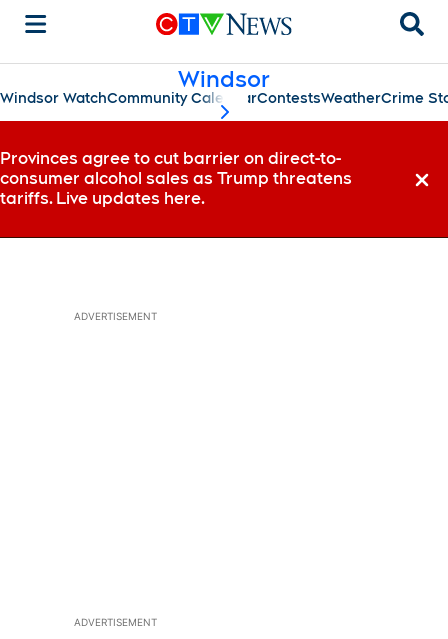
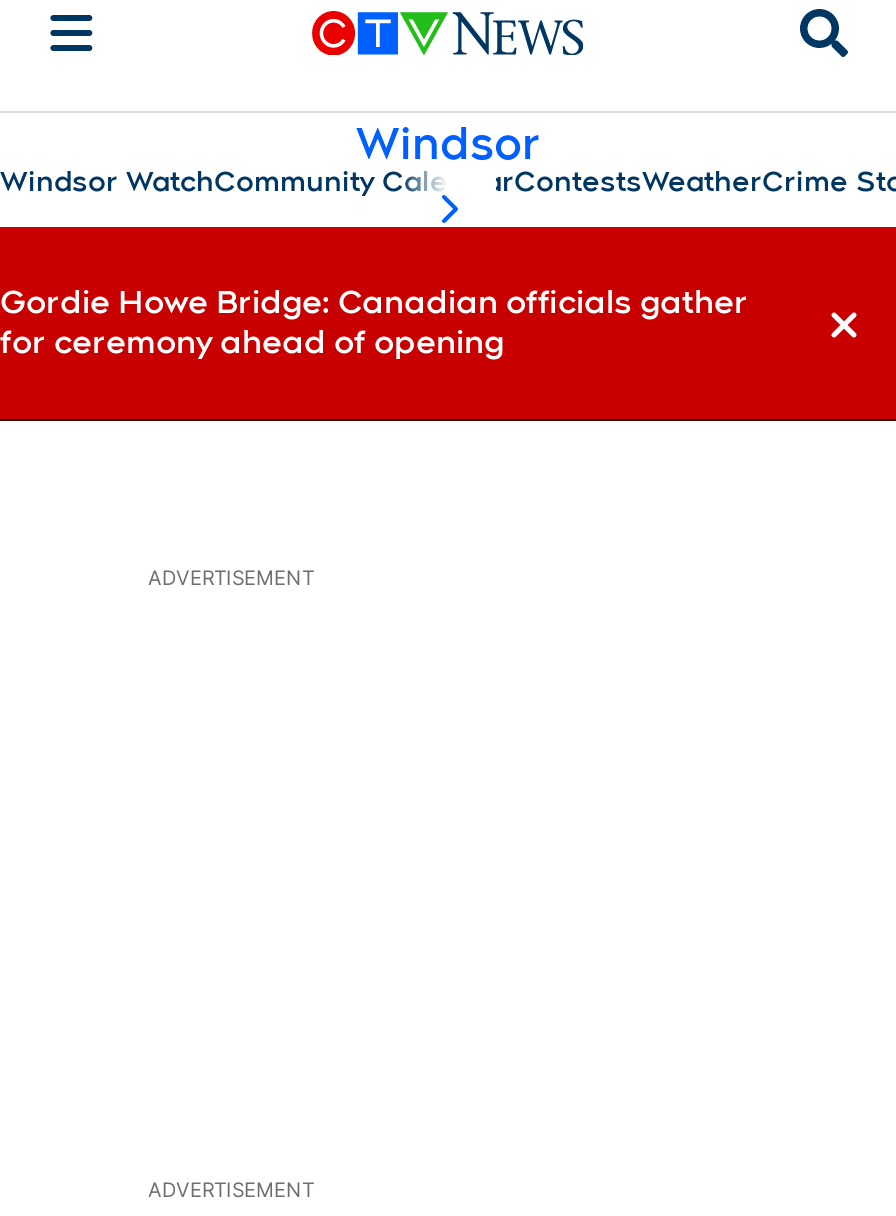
- Provinces agree to cut barrier on direct-to-
- consumer alcohol sales as Trump threatens
- tariffs. Live updates here.
+ Gordie Howe Bridge: Canadian officials gather
+ for ceremony ahead of opening
